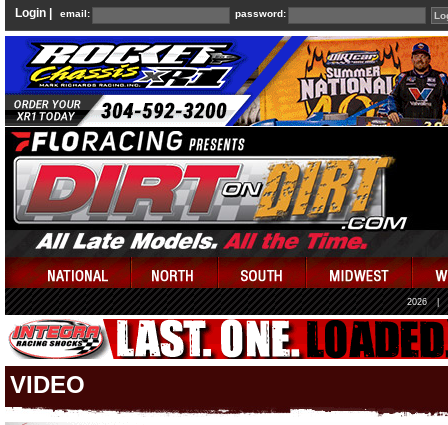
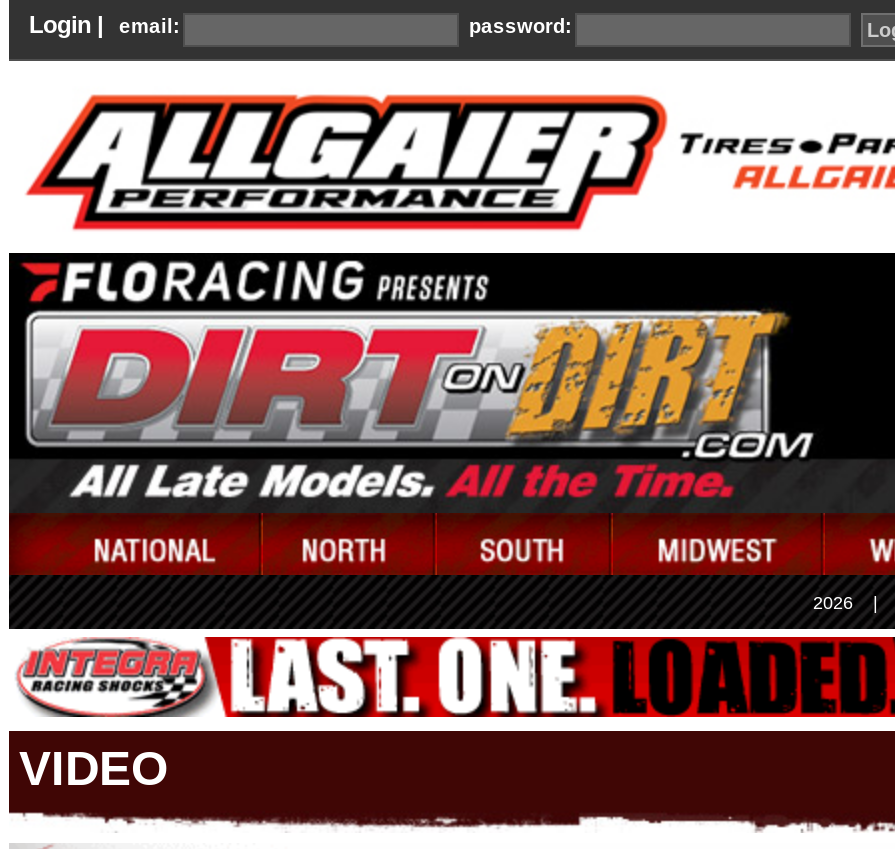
- [image]
+ [image]
